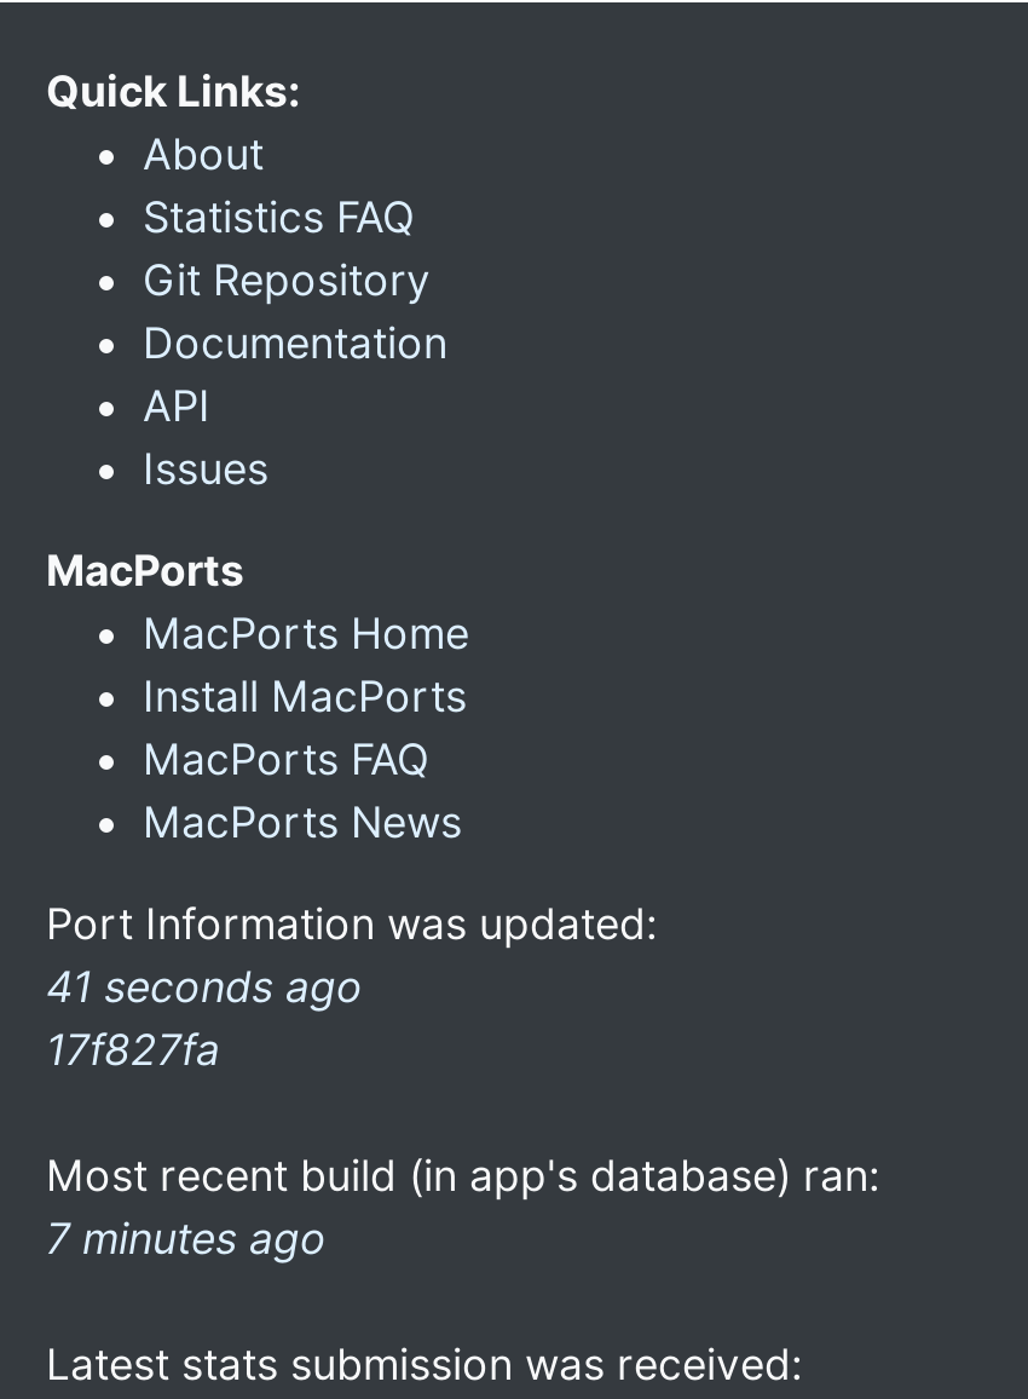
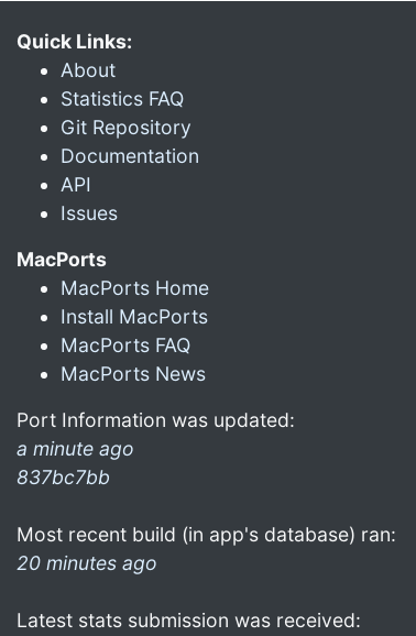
- 41 seconds ago
- 17f827fa
+ a minute ago
+ 837bc7bb

- 7 minutes ago
+ 20 minutes ago
